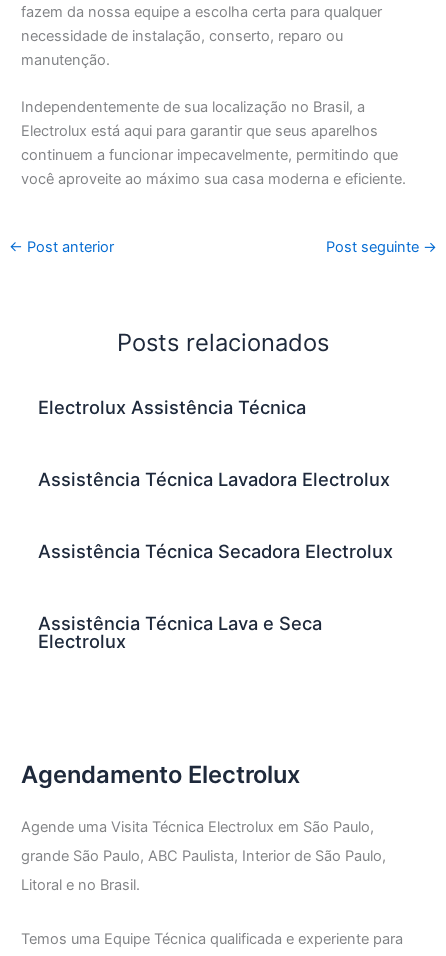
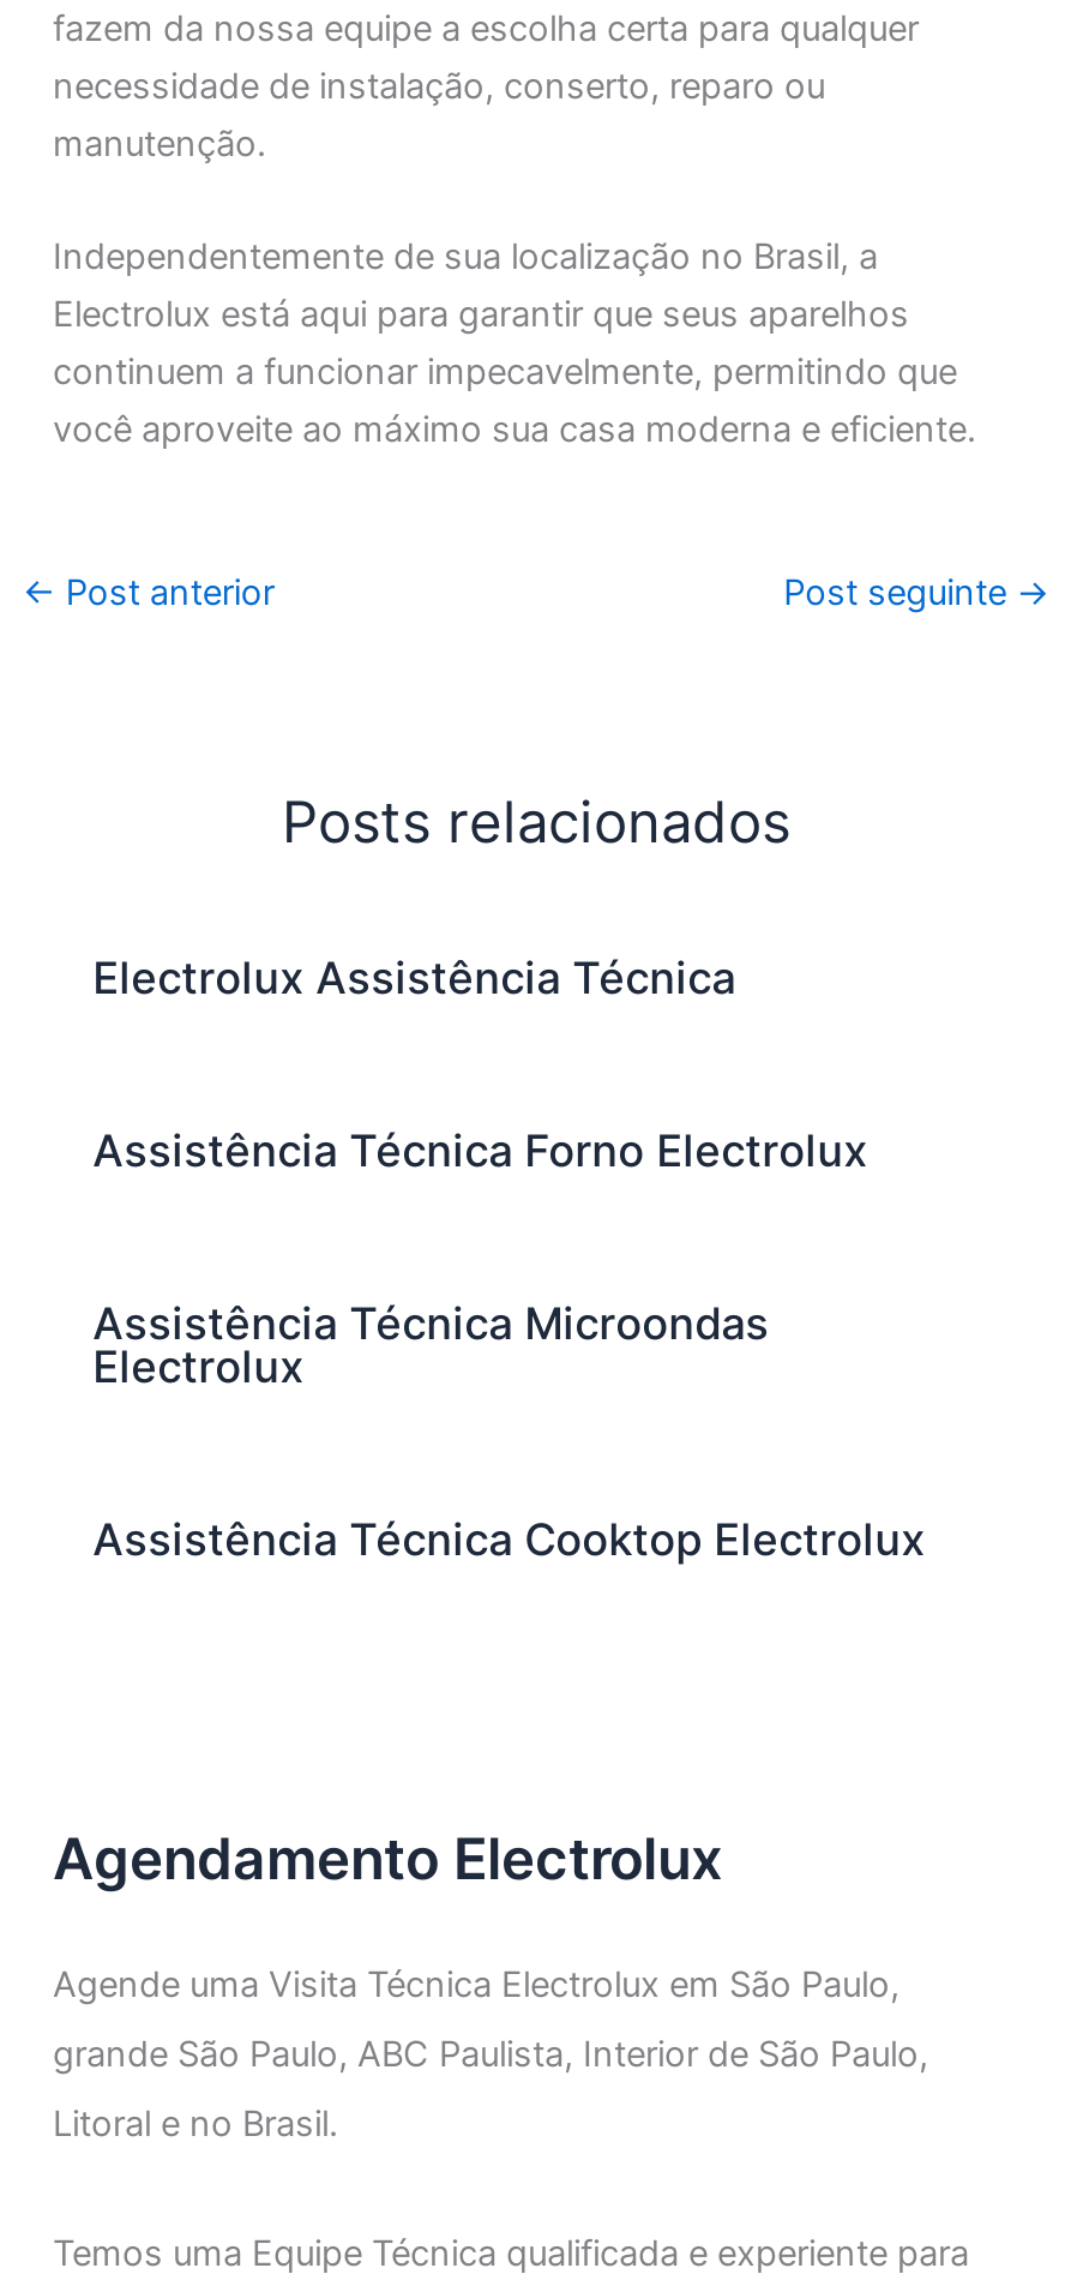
- Assistência Técnica Lavadora Electrolux
- Assistência Técnica Secadora Electrolux
- Assistência Técnica Lava e Seca
+ Assistência Técnica Forno Electrolux
+ Assistência Técnica Microondas

moved up: Electrolux

+ Assistência Técnica Cooktop Electrolux
